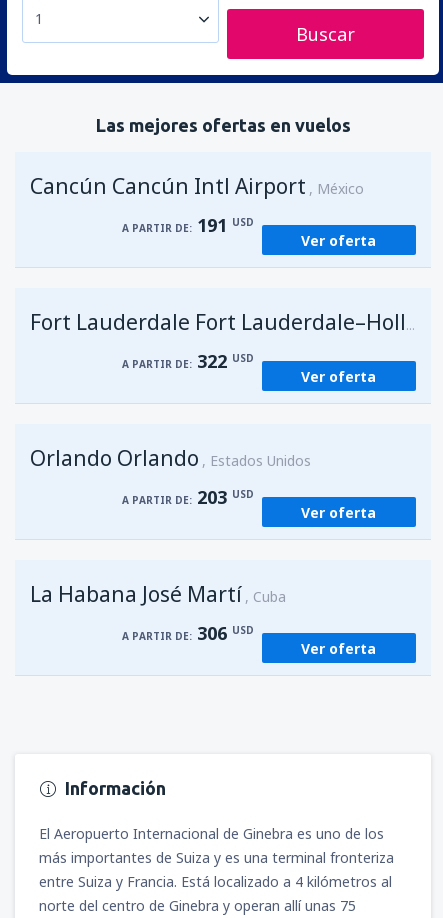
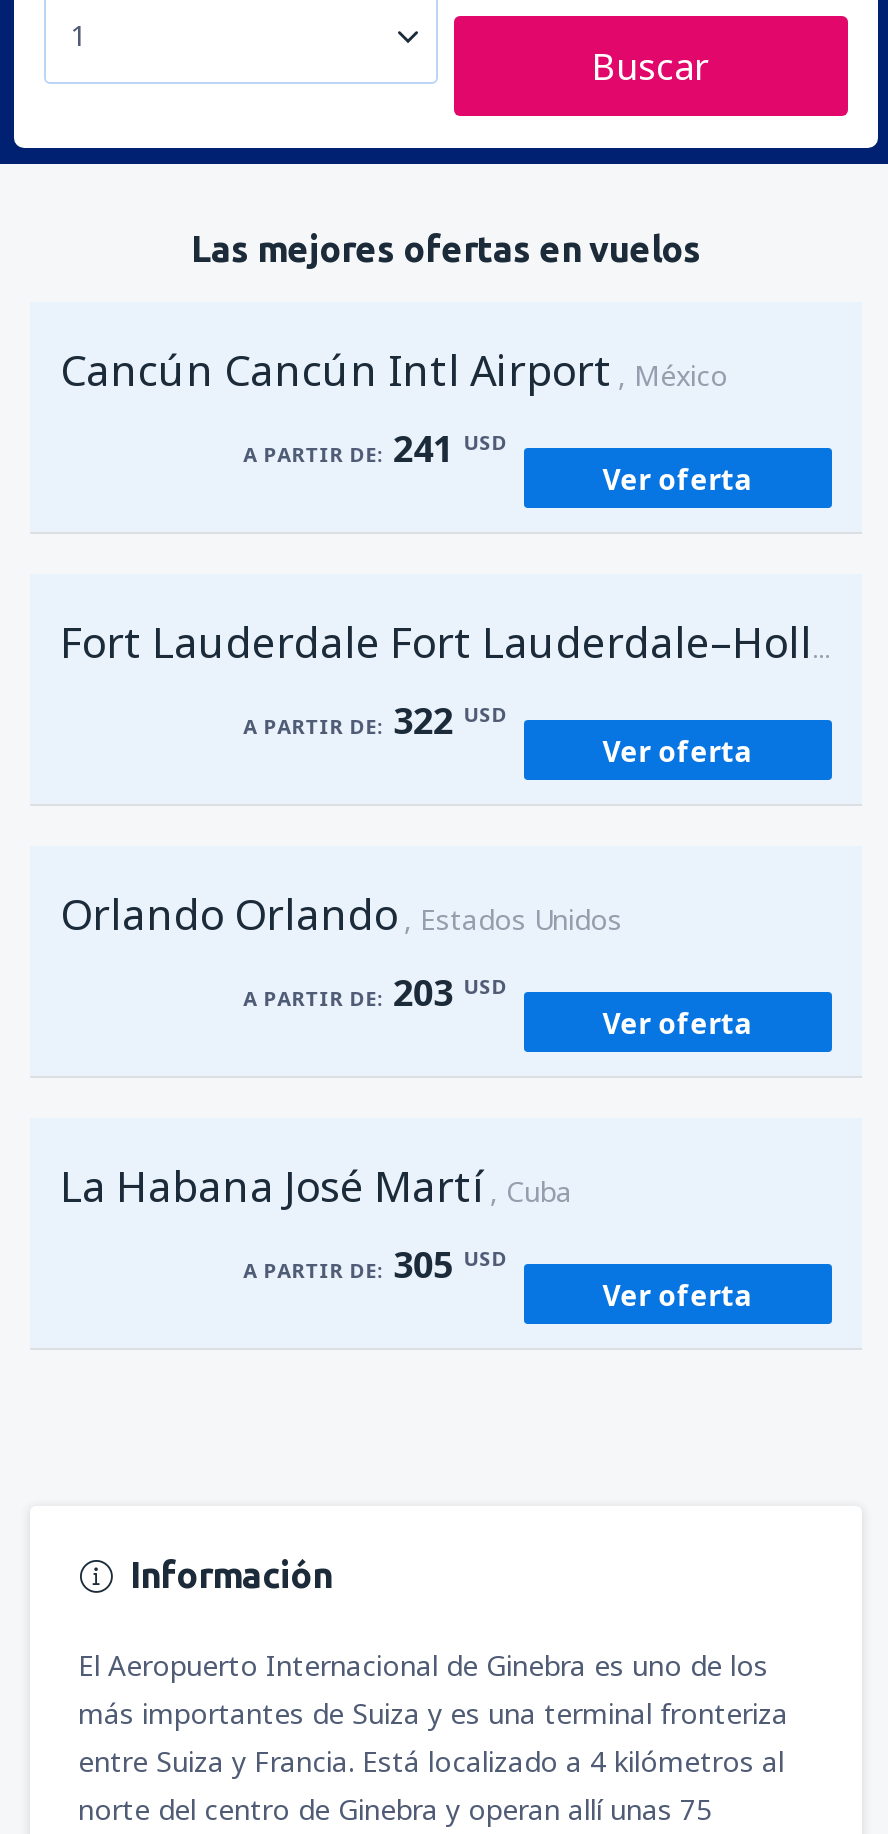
- A PARTIR DE: 191 USD
+ A PARTIR DE: 241 USD

- A PARTIR DE: 306 USD
+ A PARTIR DE: 305 USD
